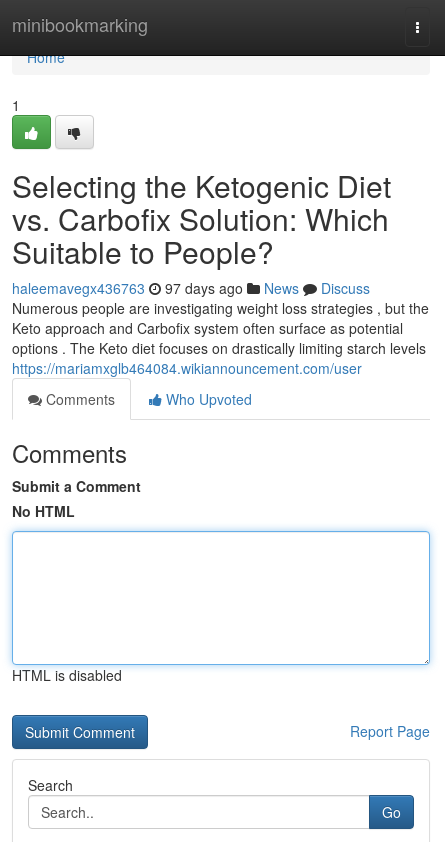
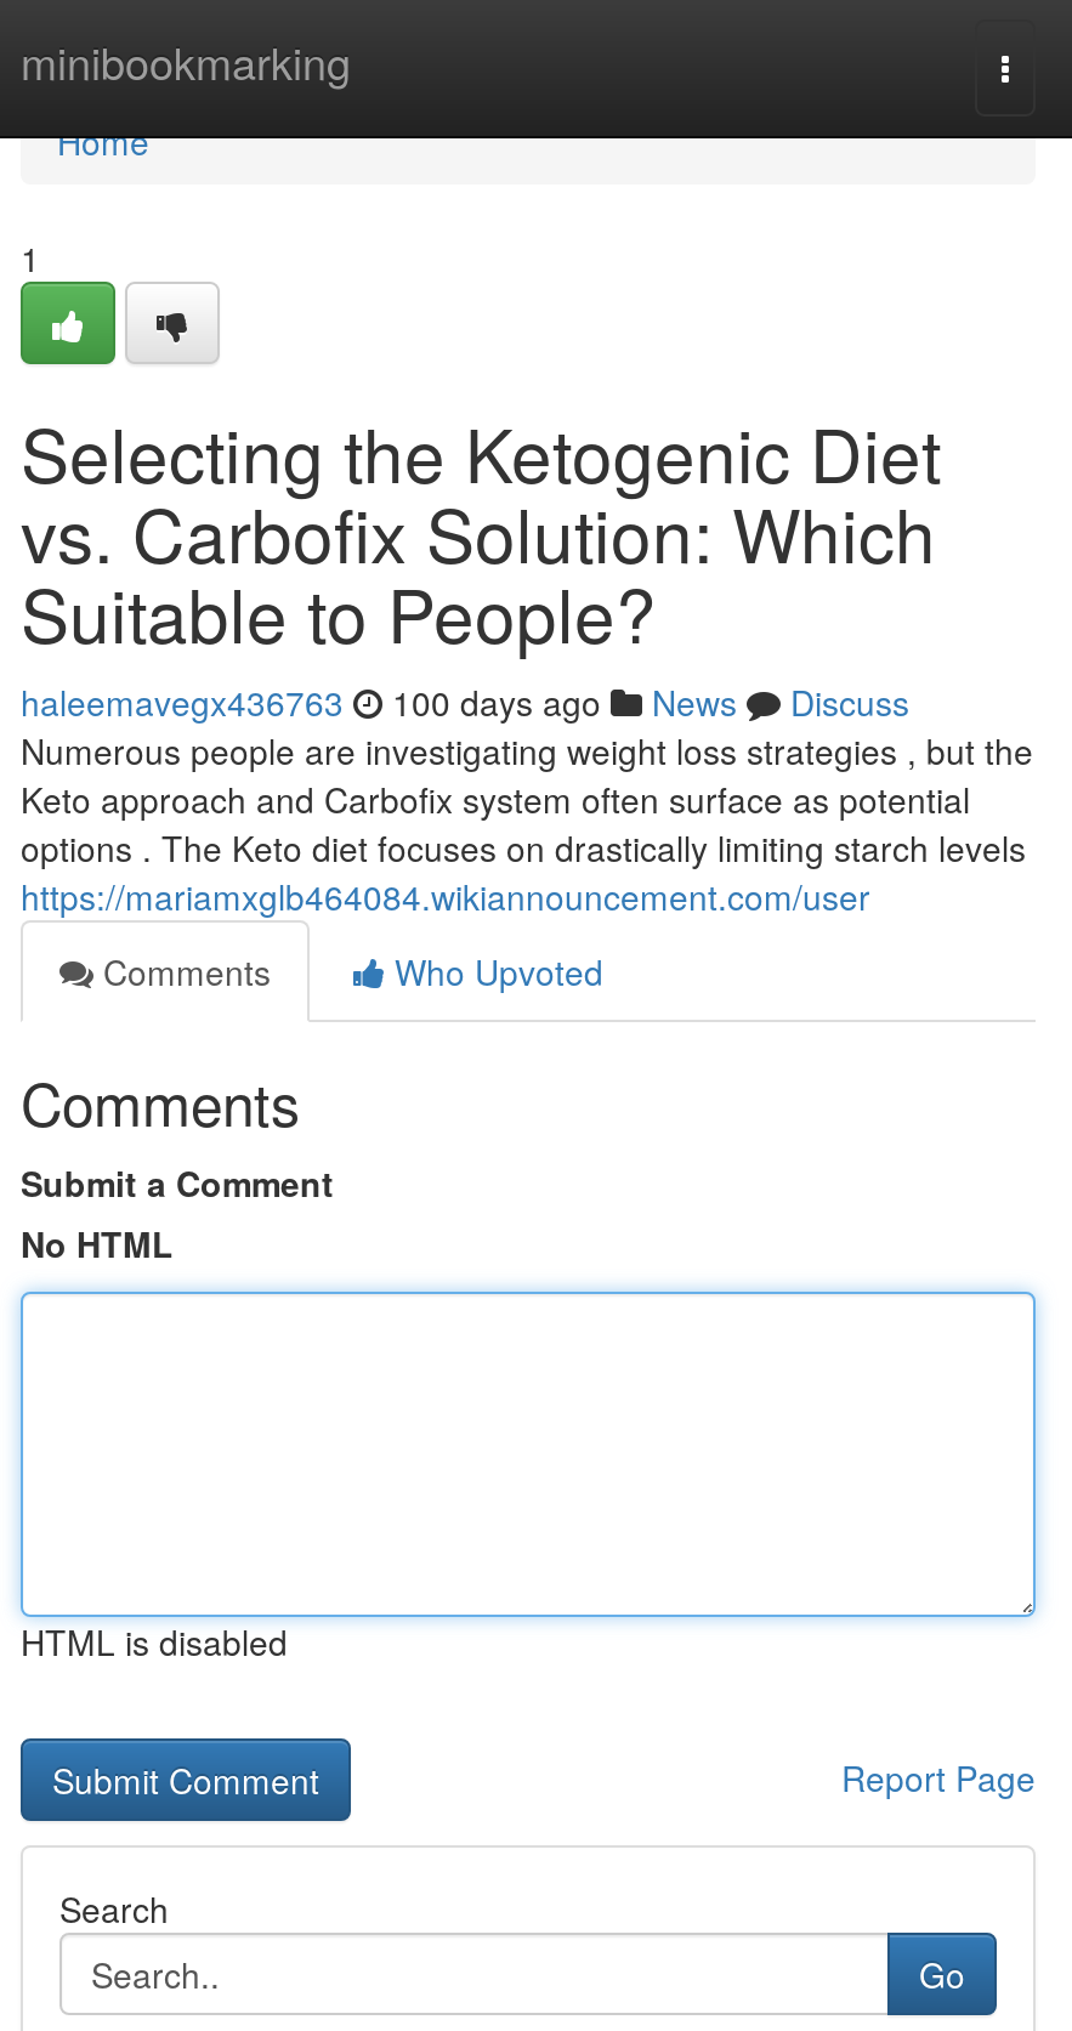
- haleemavegx436763 97 days ago News Discuss
+ haleemavegx436763 100 days ago News Discuss
